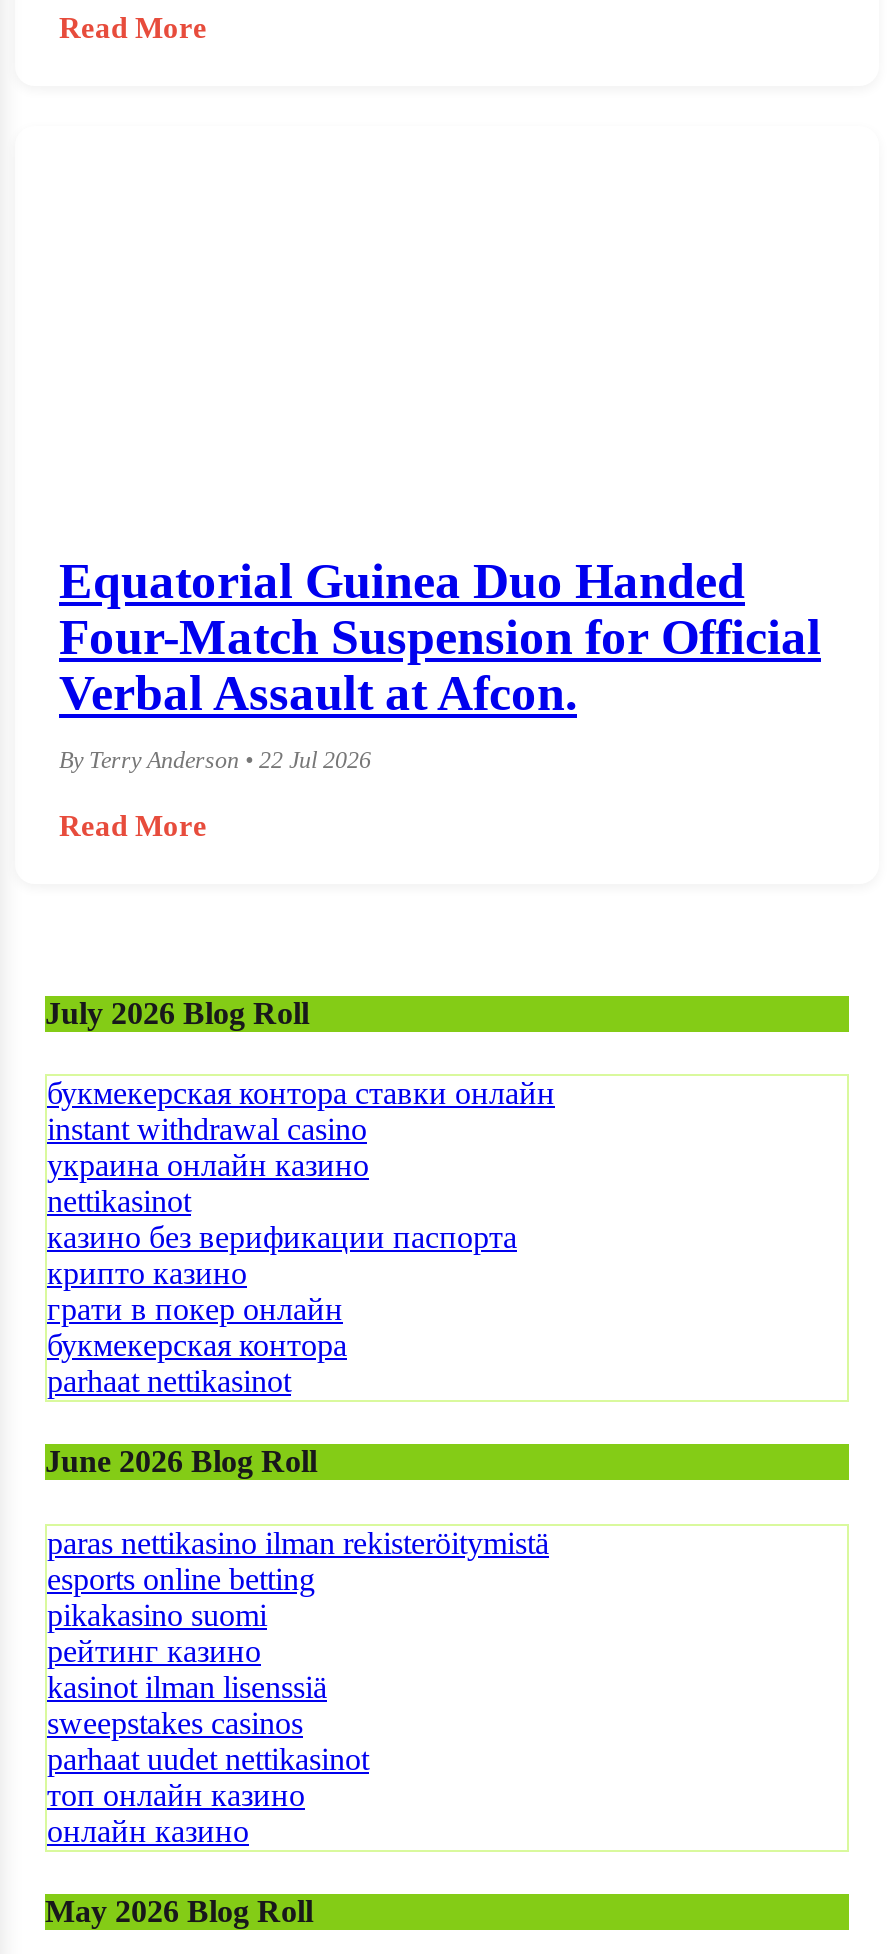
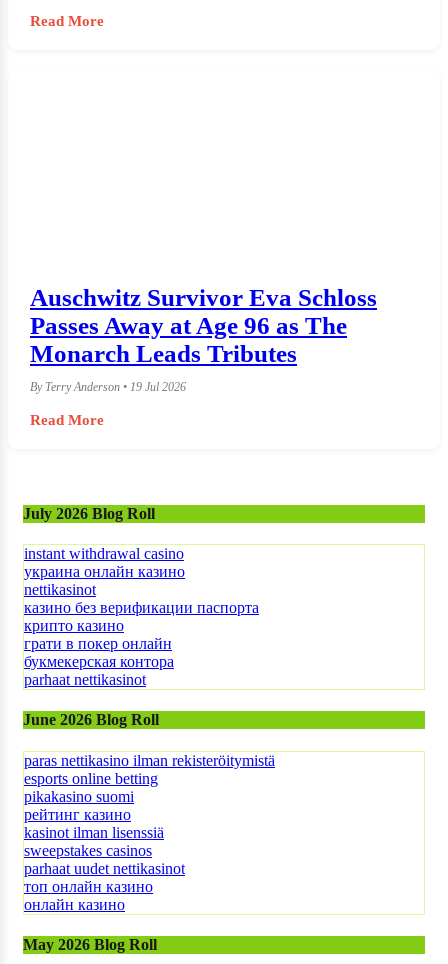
- Equatorial Guinea Duo Handed
- Four-Match Suspension for Official
- Verbal Assault at Afcon.
+ Auschwitz Survivor Eva Schloss
+ Passes Away at Age 96 as The
+ Monarch Leads Tributes

- By Terry Anderson • 22 Jul 2026
+ By Terry Anderson • 19 Jul 2026

- букмекерская контора ставки онлайн
